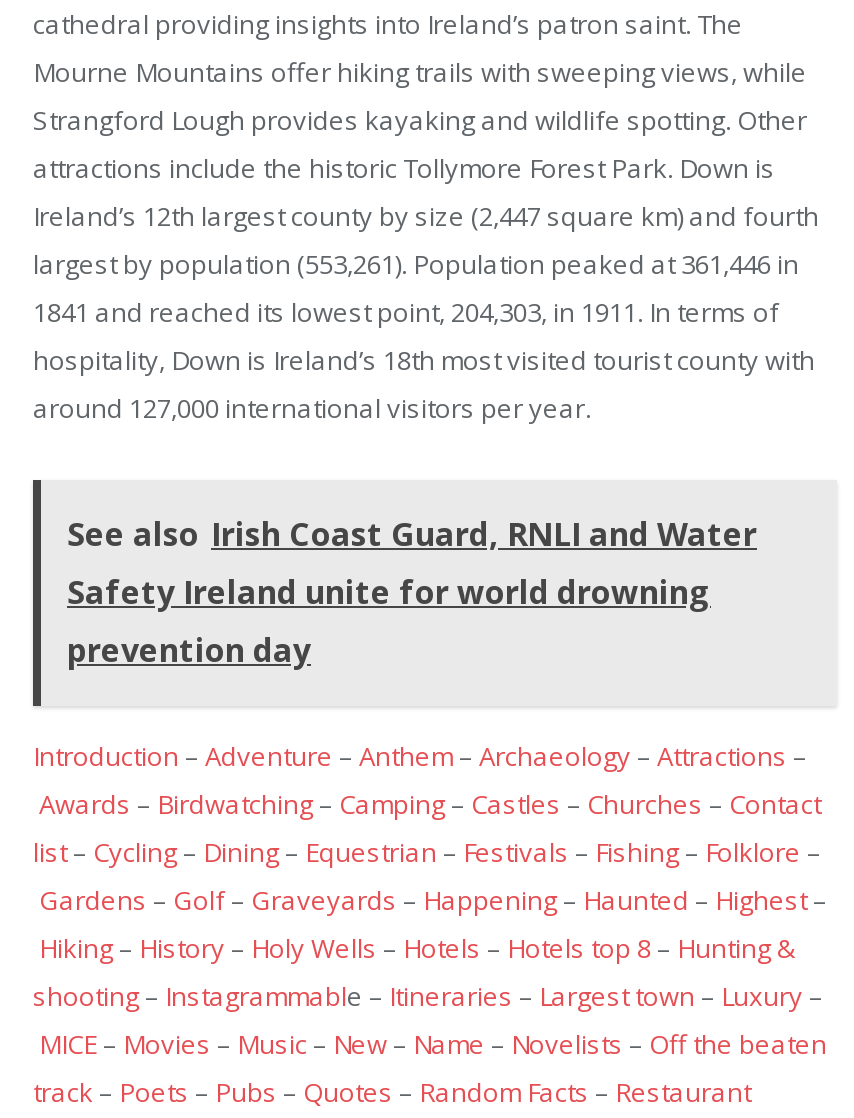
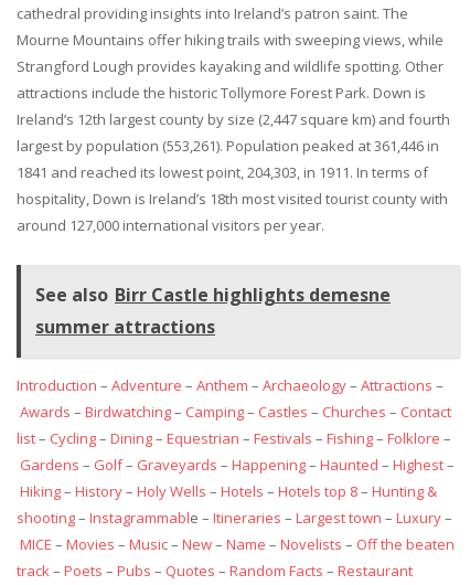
- See also Irish Coast Guard, RNLI and Water
- Safety Ireland unite for world drowning
- prevention day
+ See also Birr Castle highlights demesne
+ summer attractions
